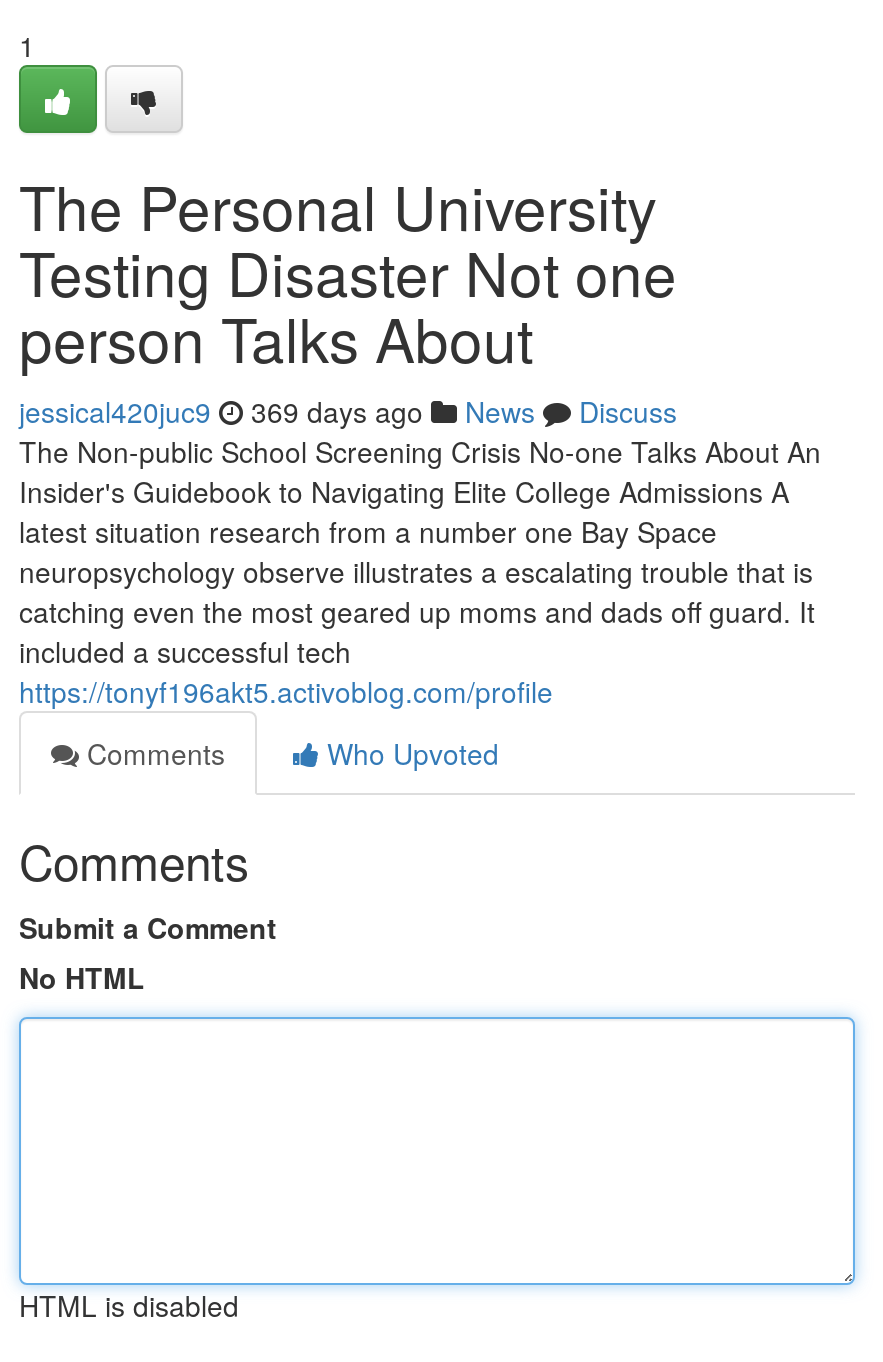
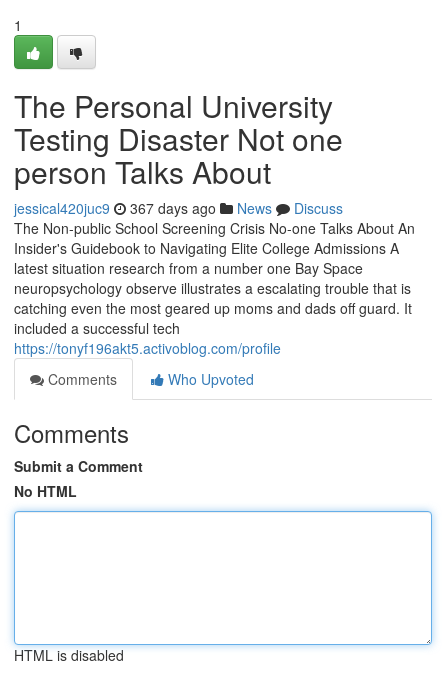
- jessical420juc9 369 days ago News Discuss
+ jessical420juc9 367 days ago News Discuss
